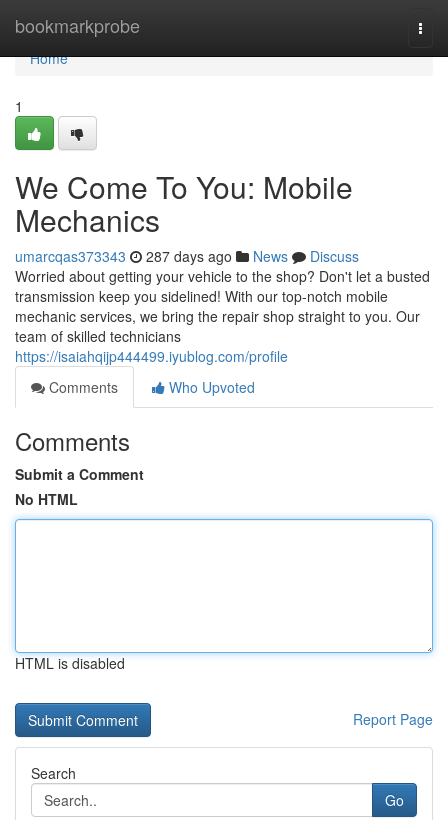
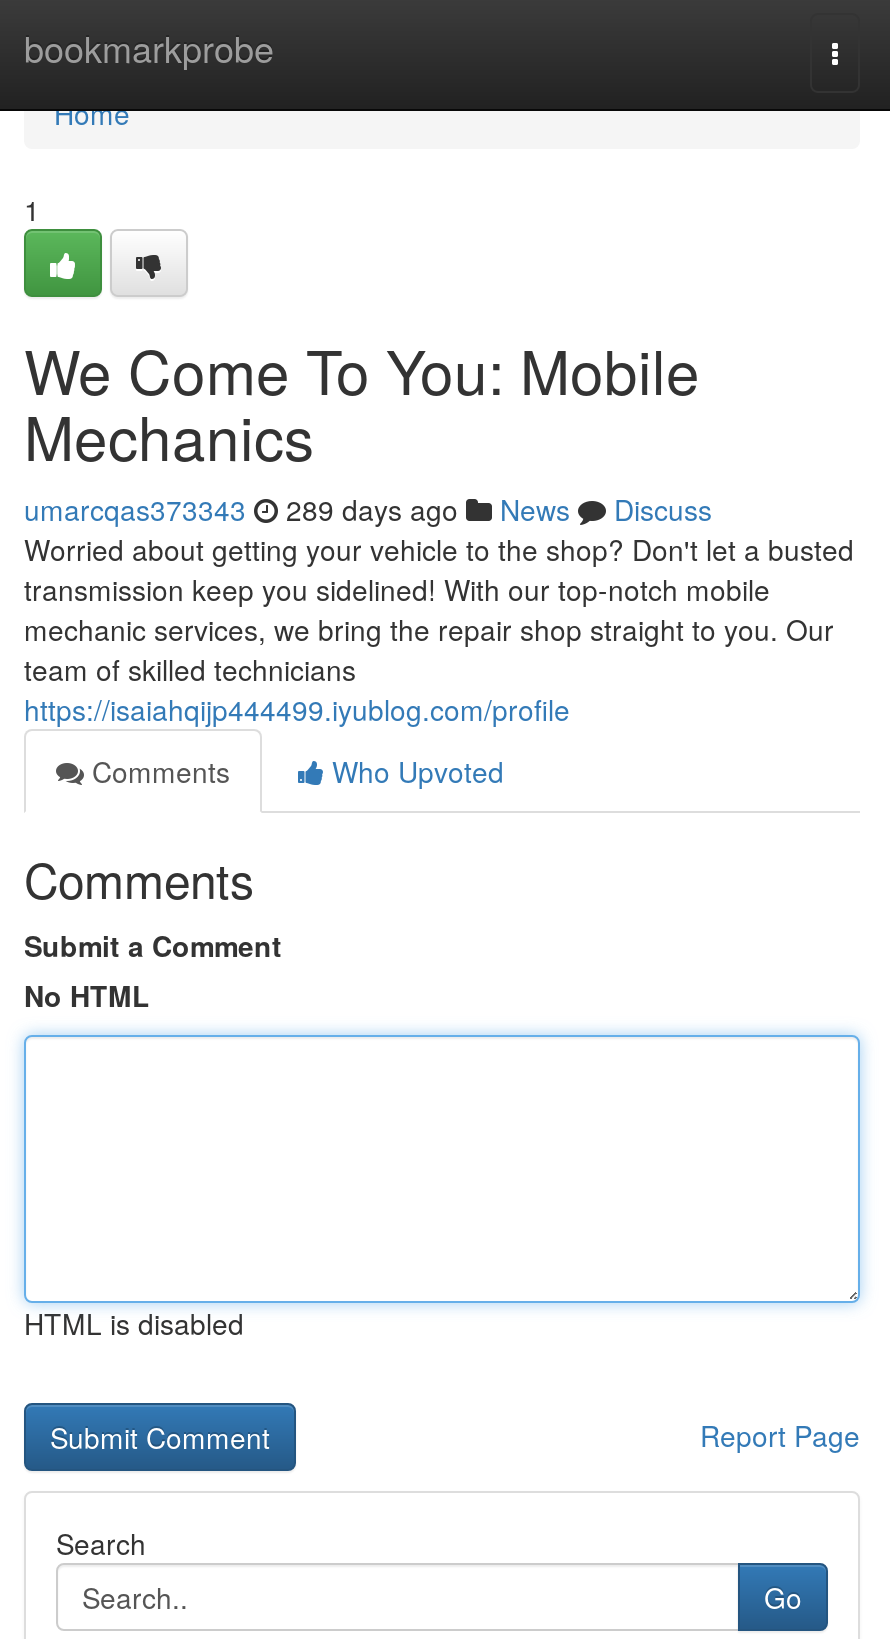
- umarcqas373343 287 days ago News Discuss
+ umarcqas373343 289 days ago News Discuss
